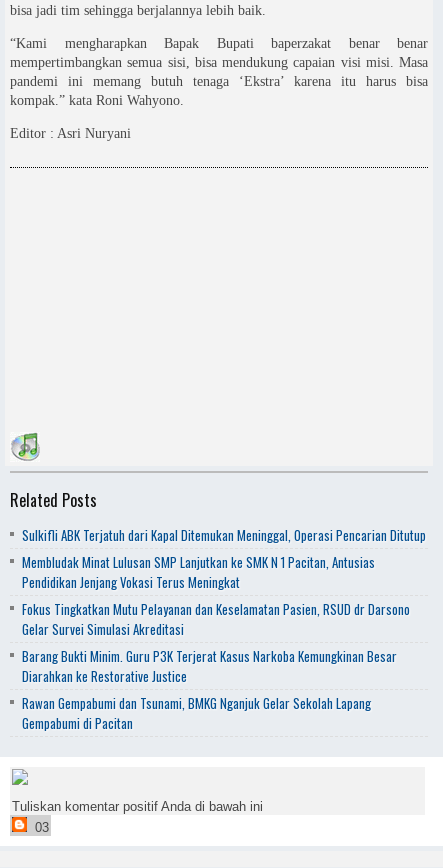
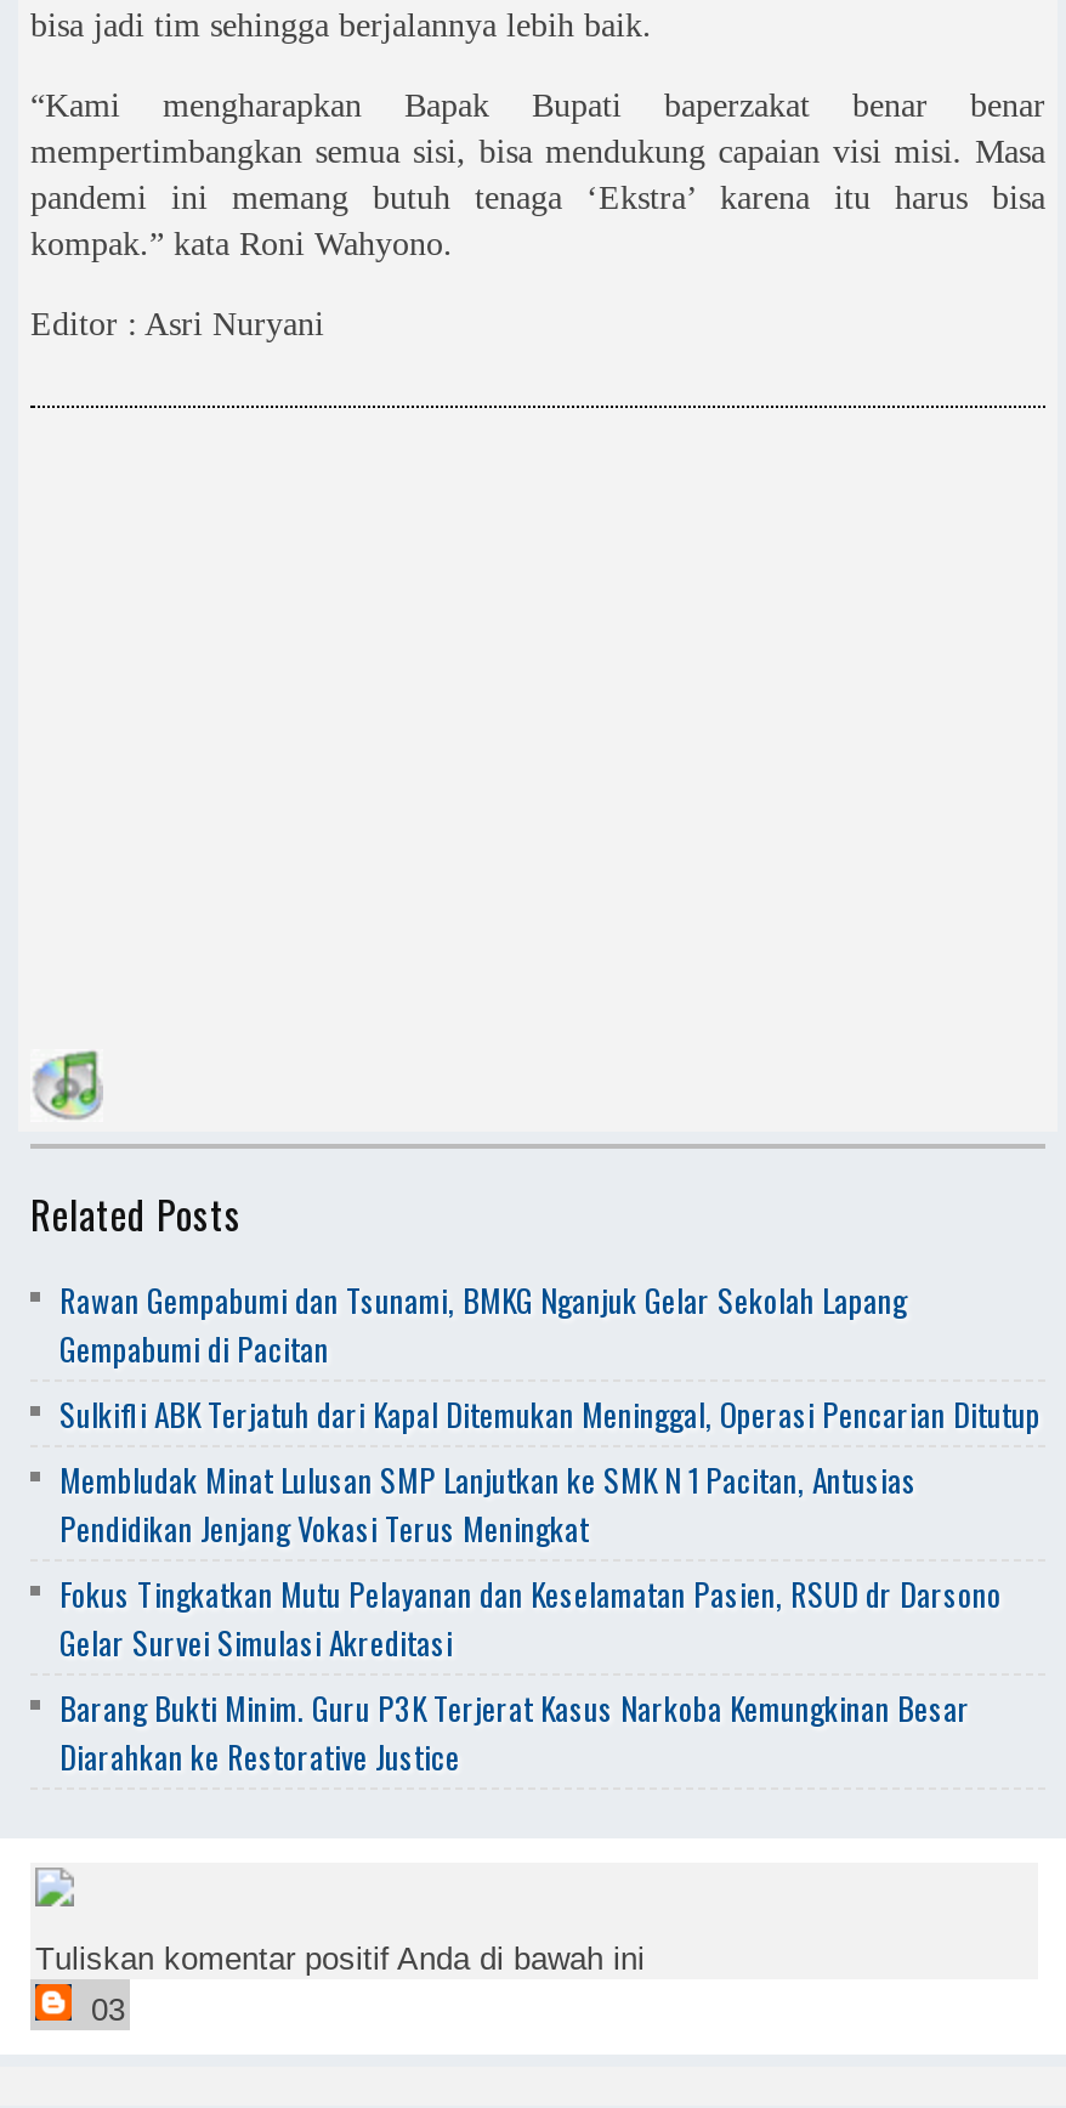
moved down: Sulkifli ABK Terjatuh dari Kapal Ditemukan Meninggal, Operasi Pencarian Ditutup | Membludak Minat Lulusan SMP Lanjutkan ke SMK N 1 Pacitan, Antusias | Pendidikan Jenjang Vokasi Terus Meningkat | Fokus Tingkatkan Mutu Pelayanan dan Keselamatan Pasien, RSUD dr Darsono | Gelar Survei Simulasi Akreditasi | Barang Bukti Minim. Guru P3K Terjerat Kasus Narkoba Kemungkinan Besar | Diarahkan ke Restorative Justice

moved up: Rawan Gempabumi dan Tsunami, BMKG Nganjuk Gelar Sekolah Lapang | Gempabumi di Pacitan
